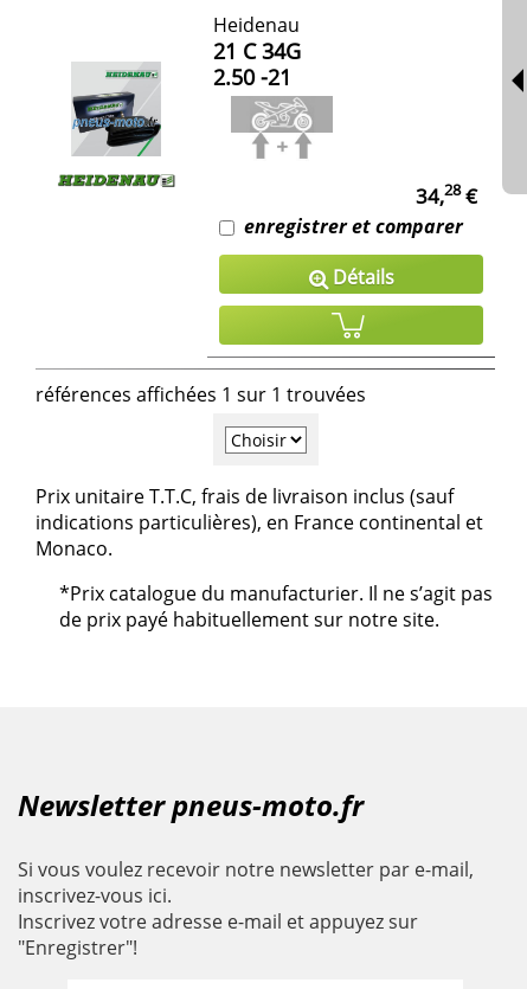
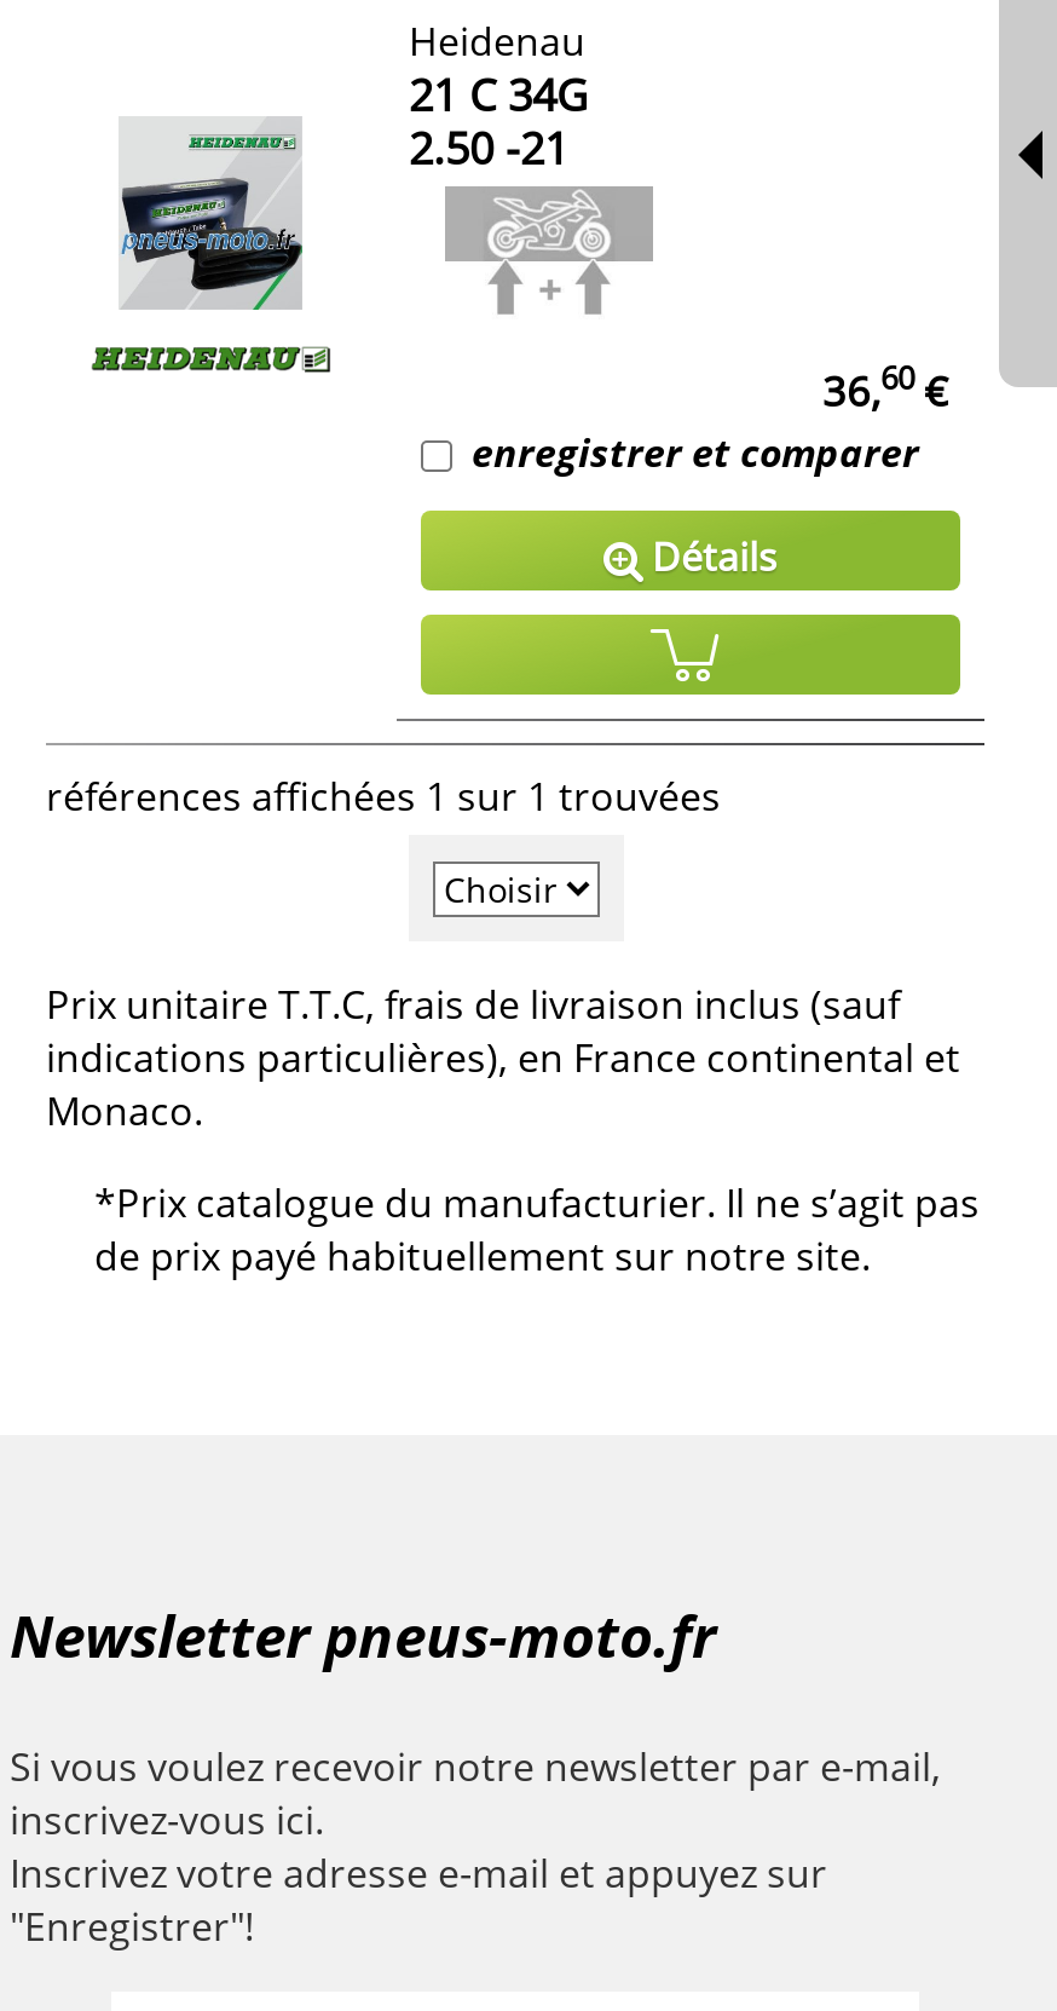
- 34,28€
+ 36,60€
